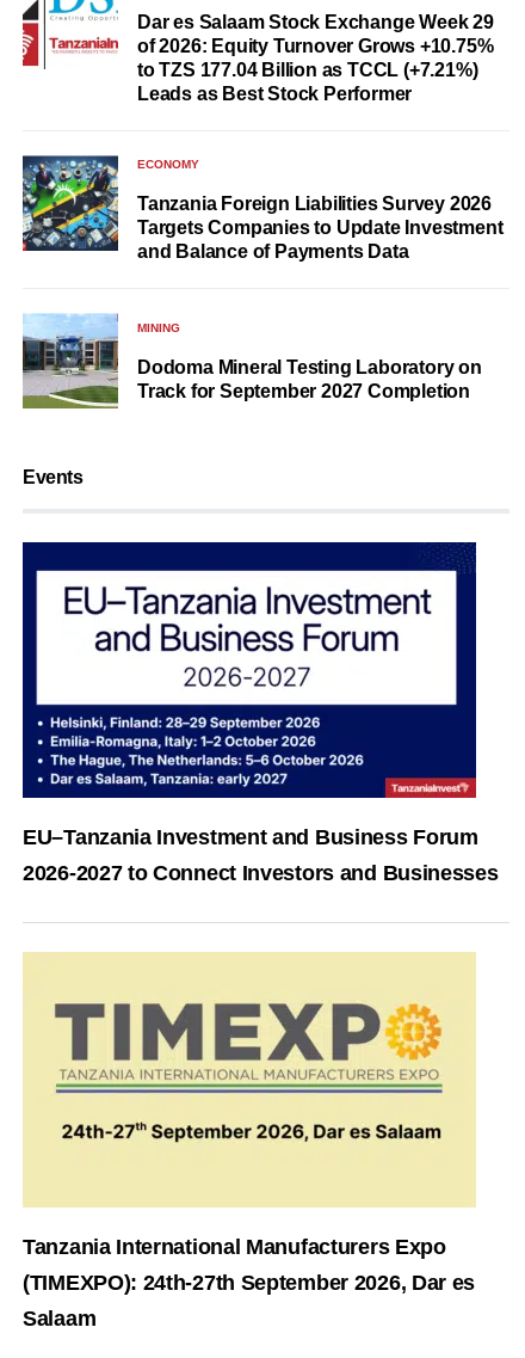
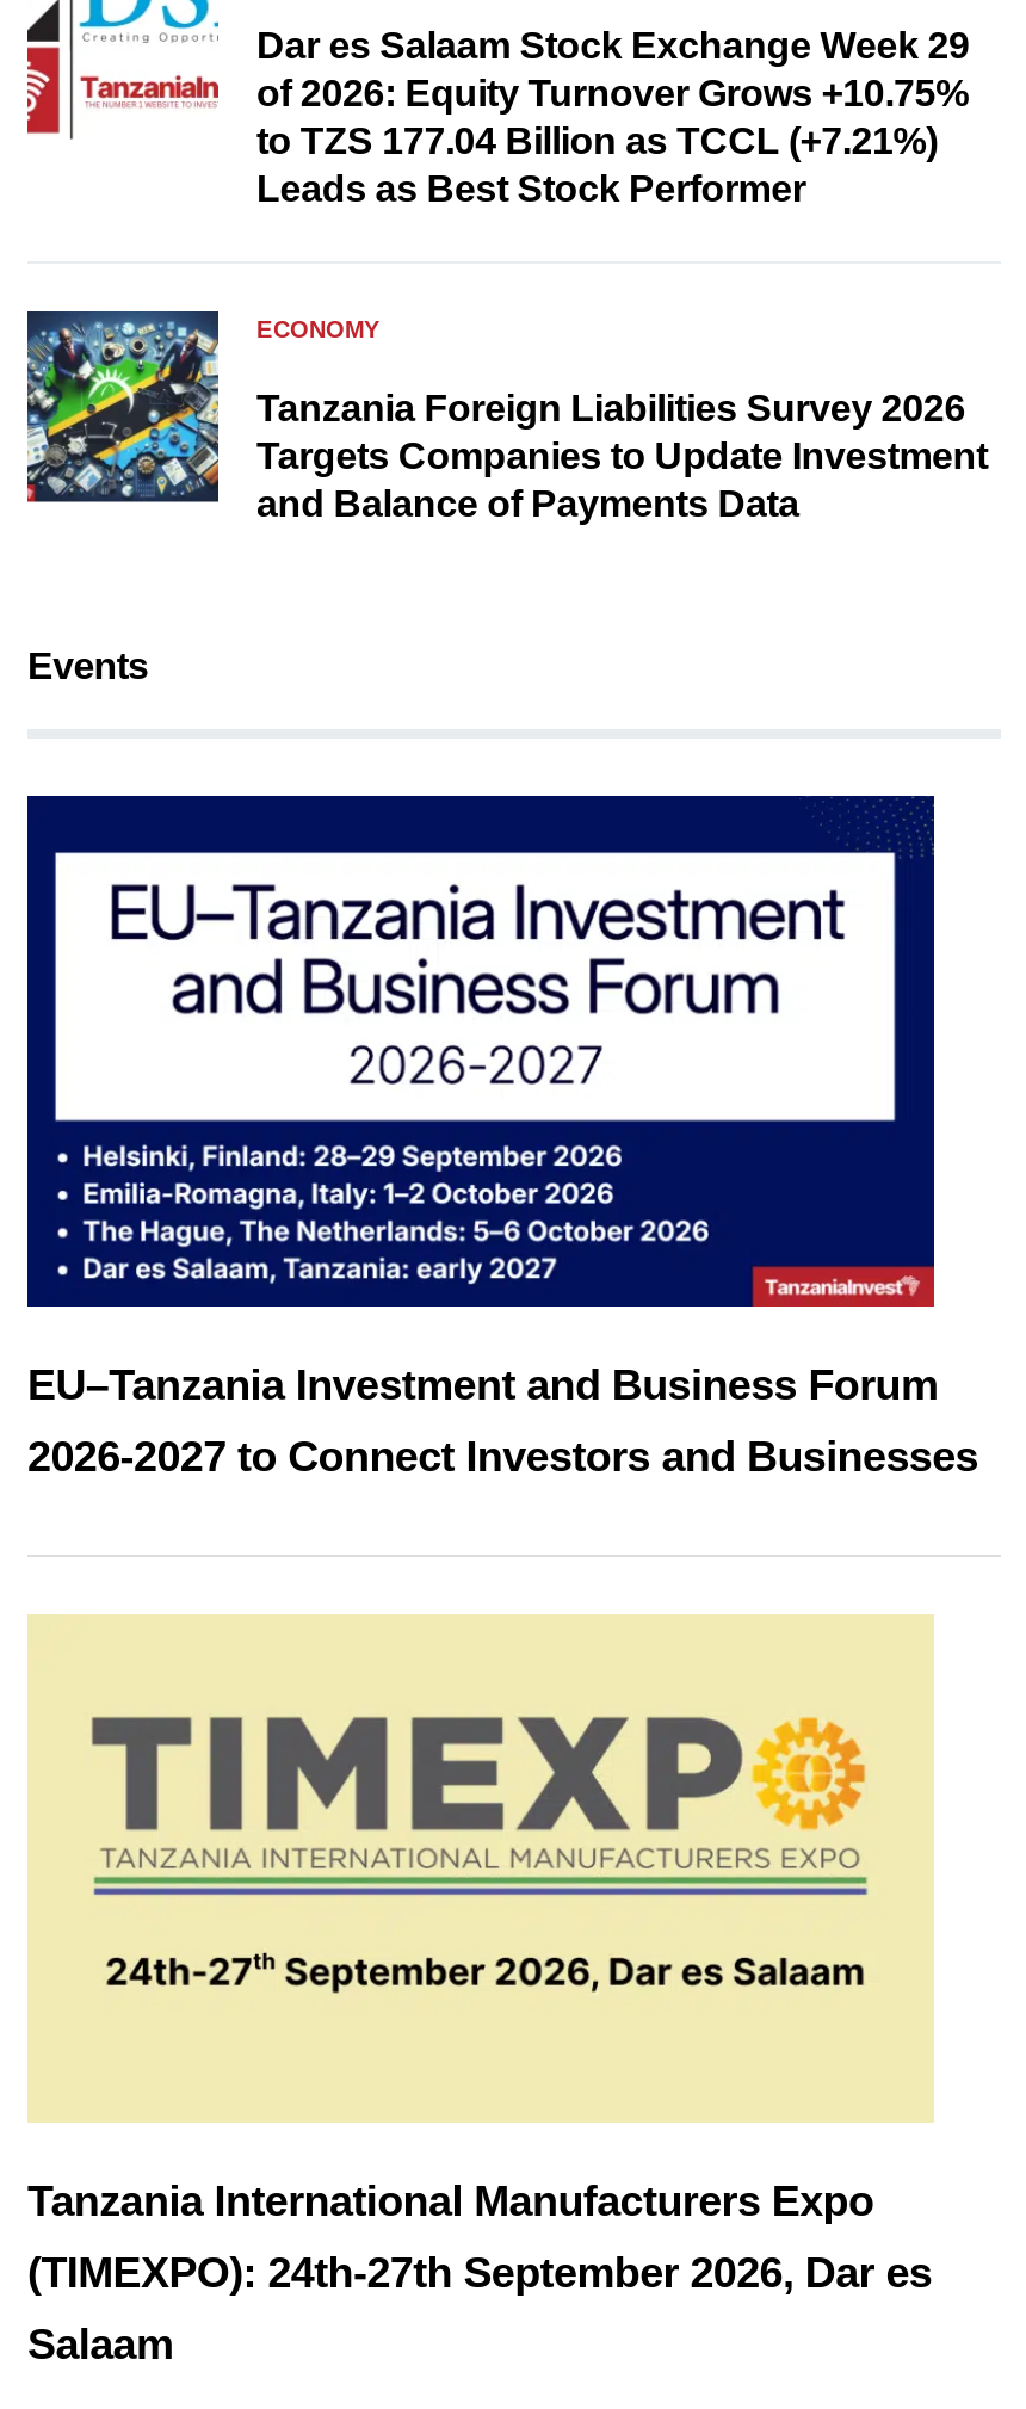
- [image]
- MINING
- Dodoma Mineral Testing Laboratory on
- Track for September 2027 Completion
